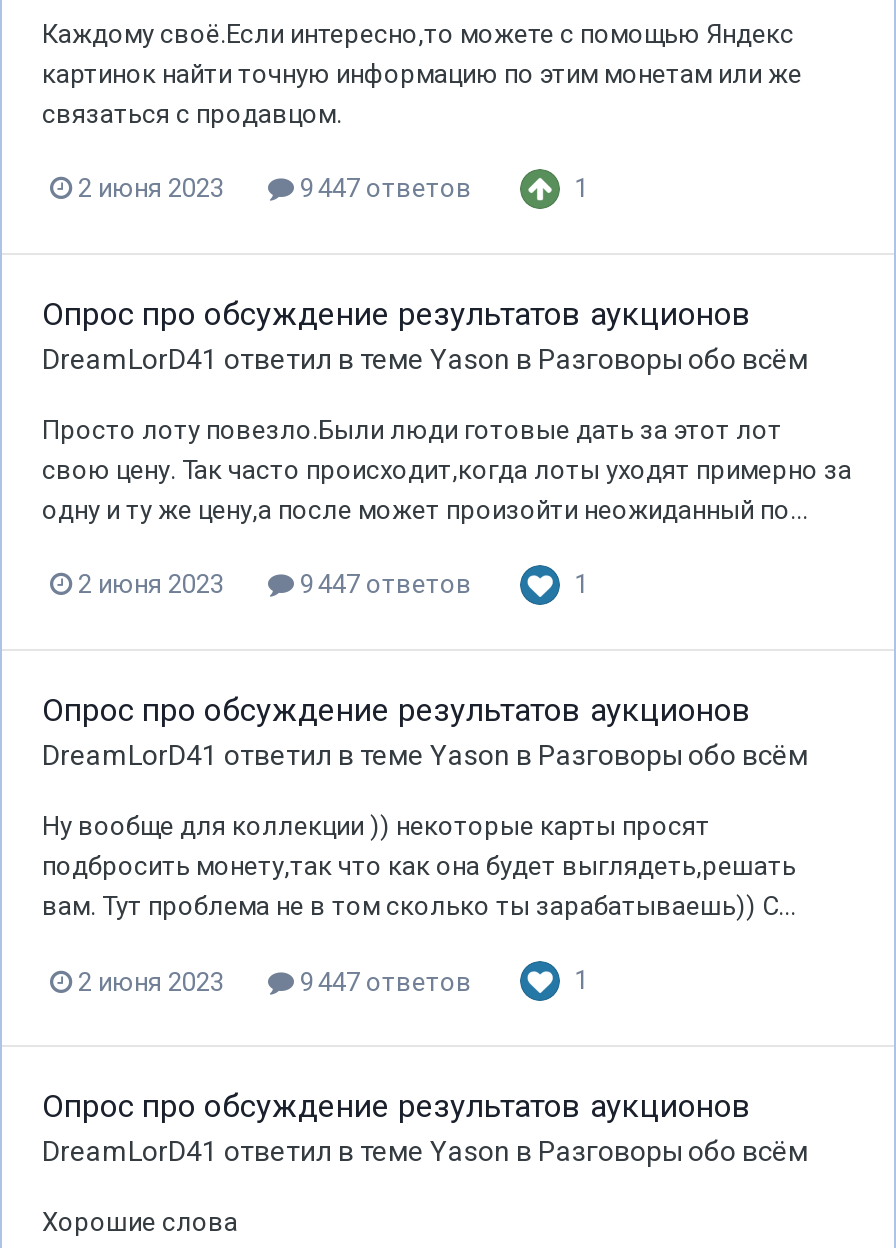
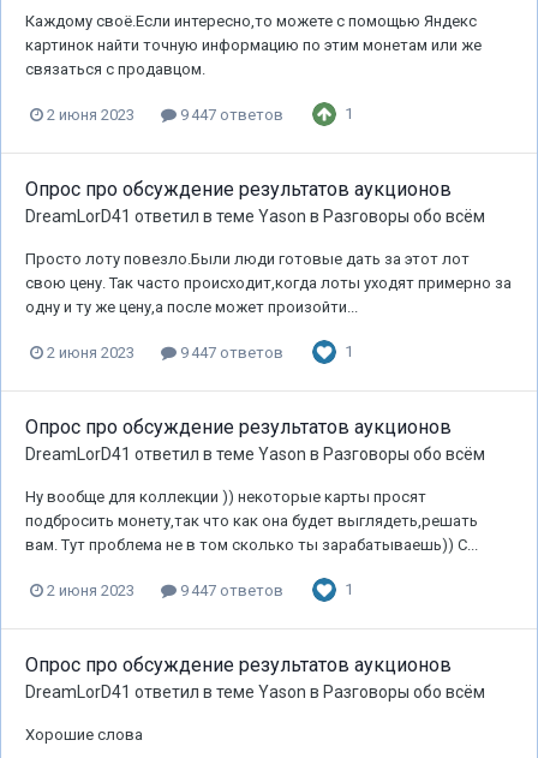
- одну и ту же цену,а после может произойти неожиданный по...
+ одну и ту же цену,а после может произойти...
